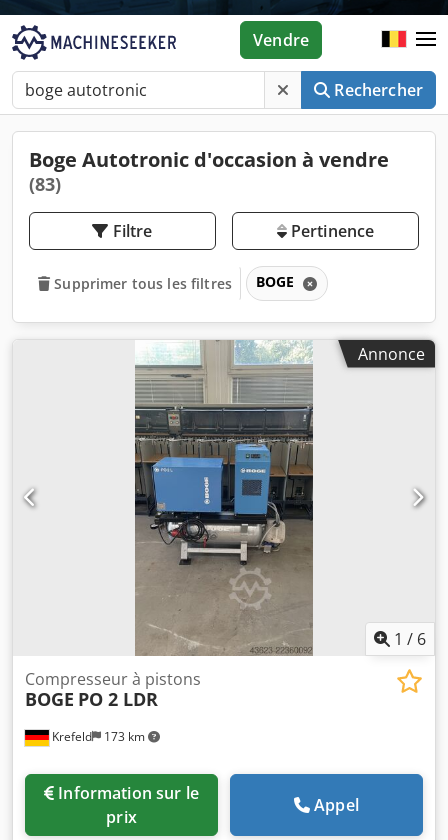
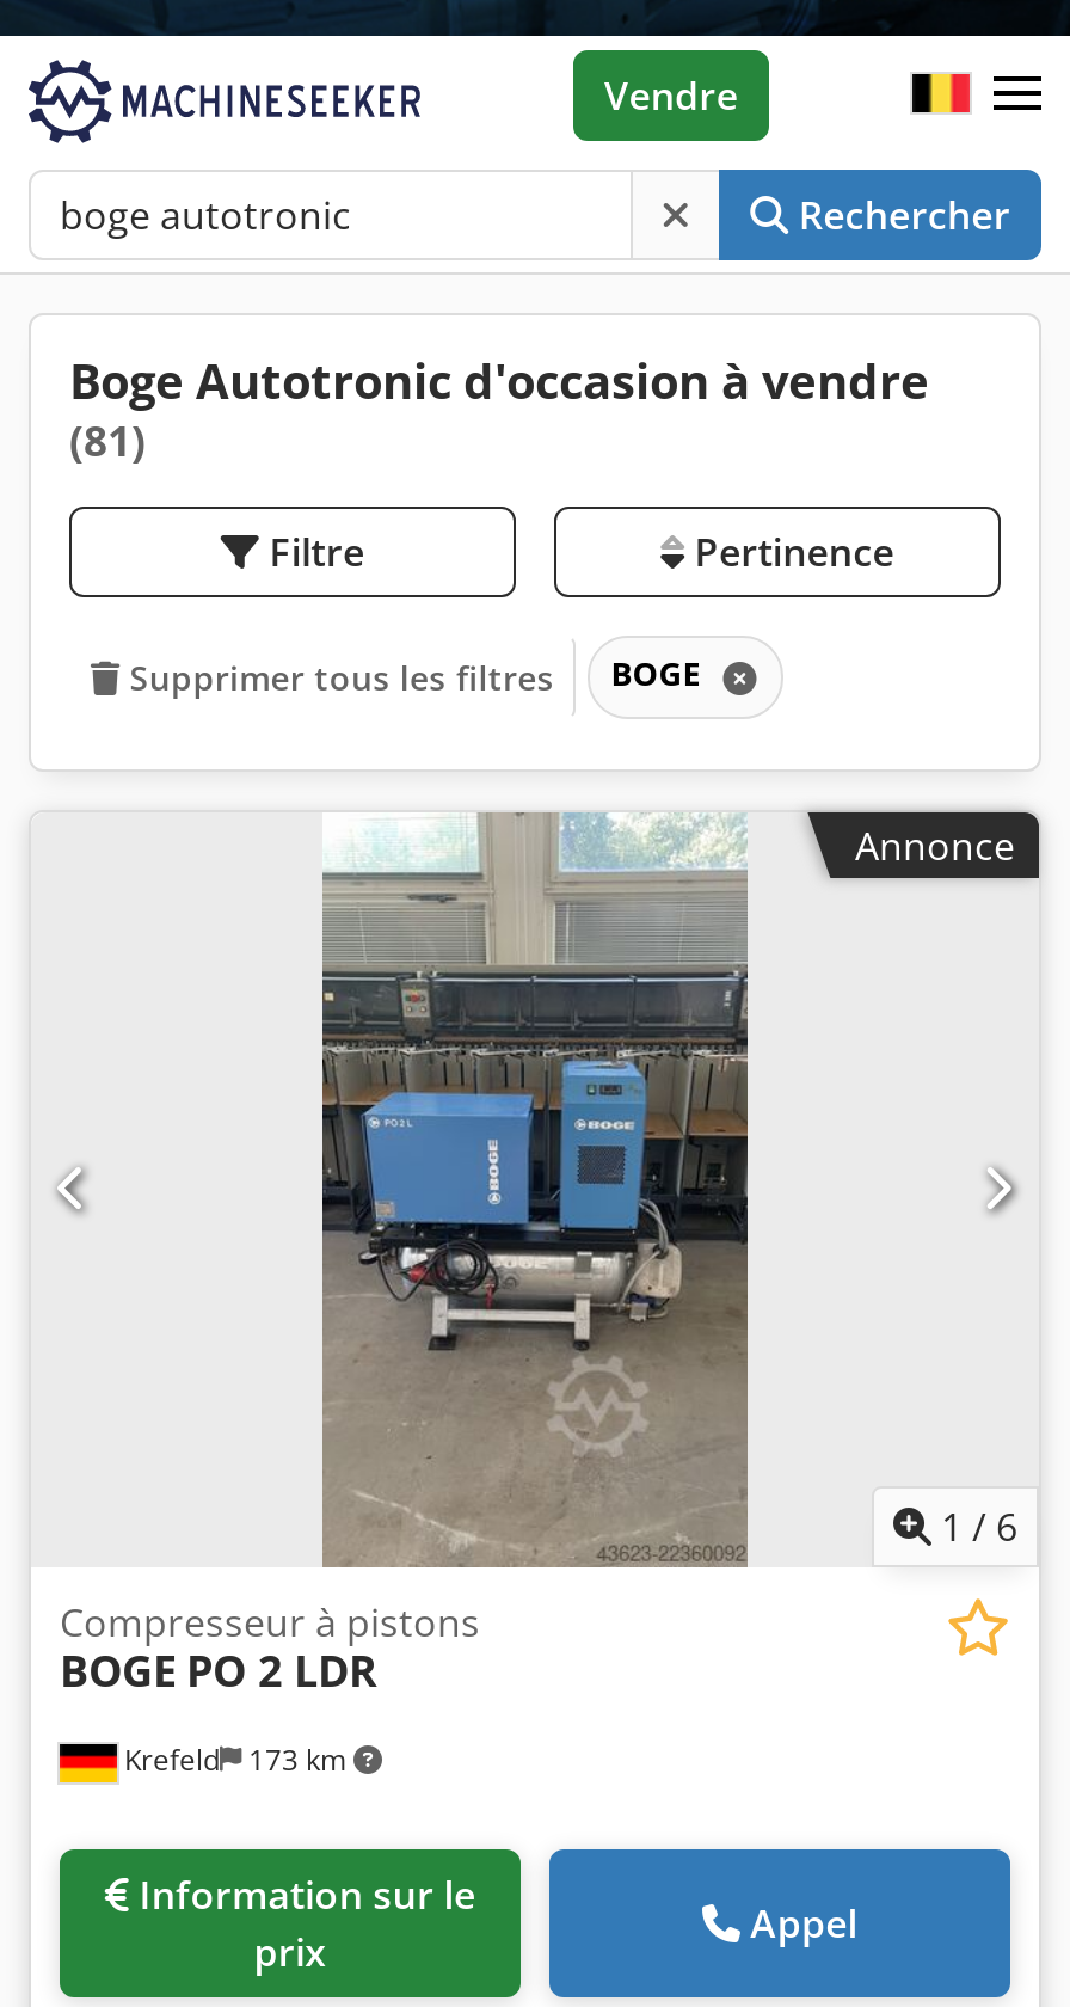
- (83)
+ (81)
